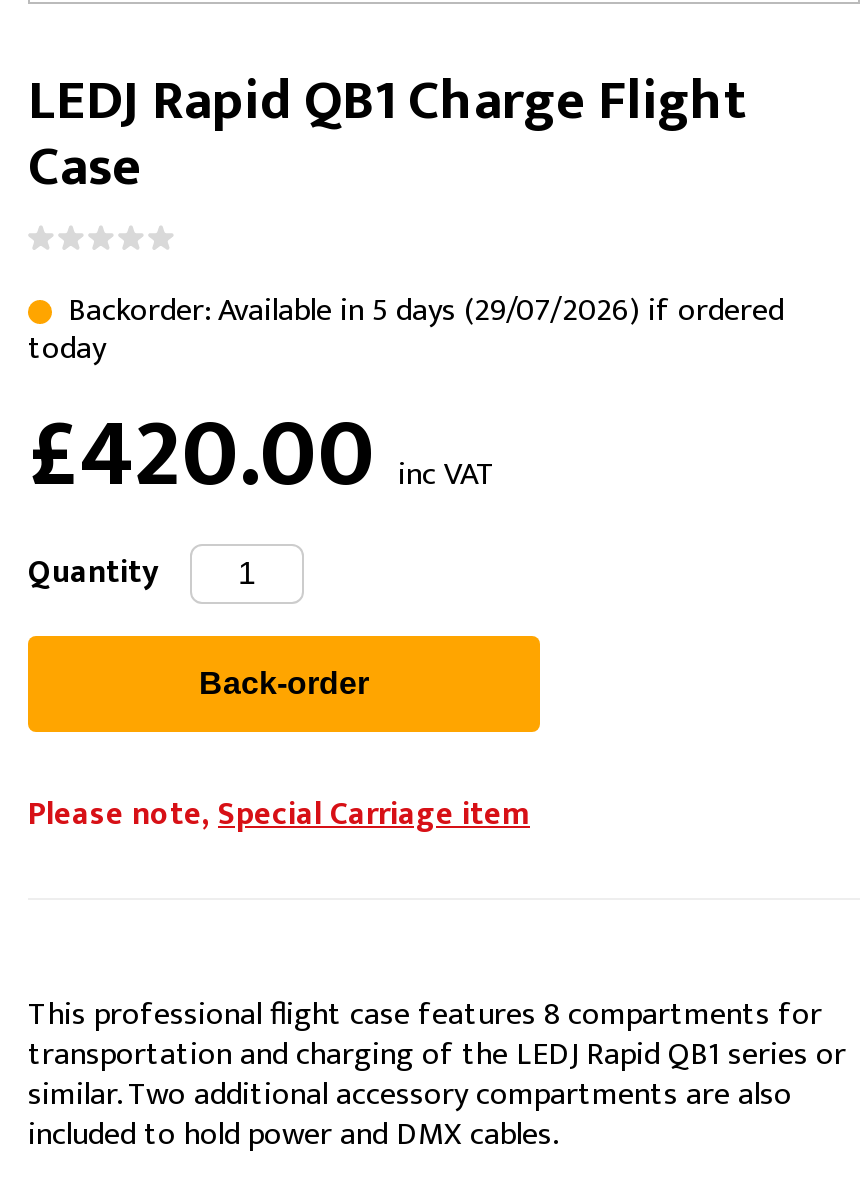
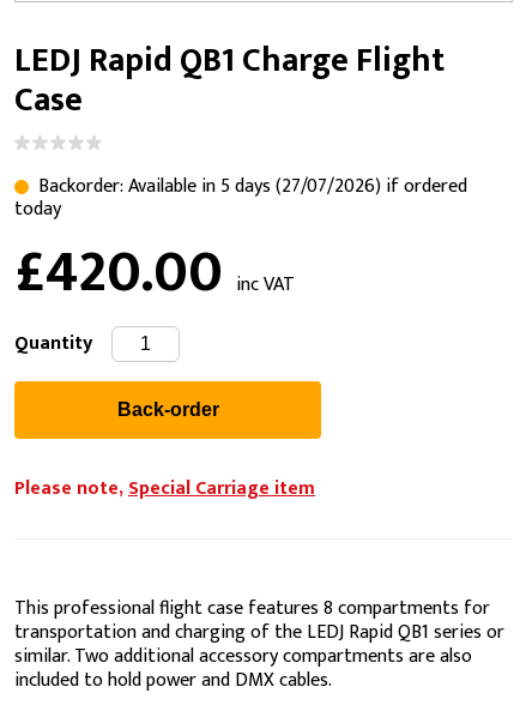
- Backorder: Available in 5 days (29/07/2026) if ordered
+ Backorder: Available in 5 days (27/07/2026) if ordered
